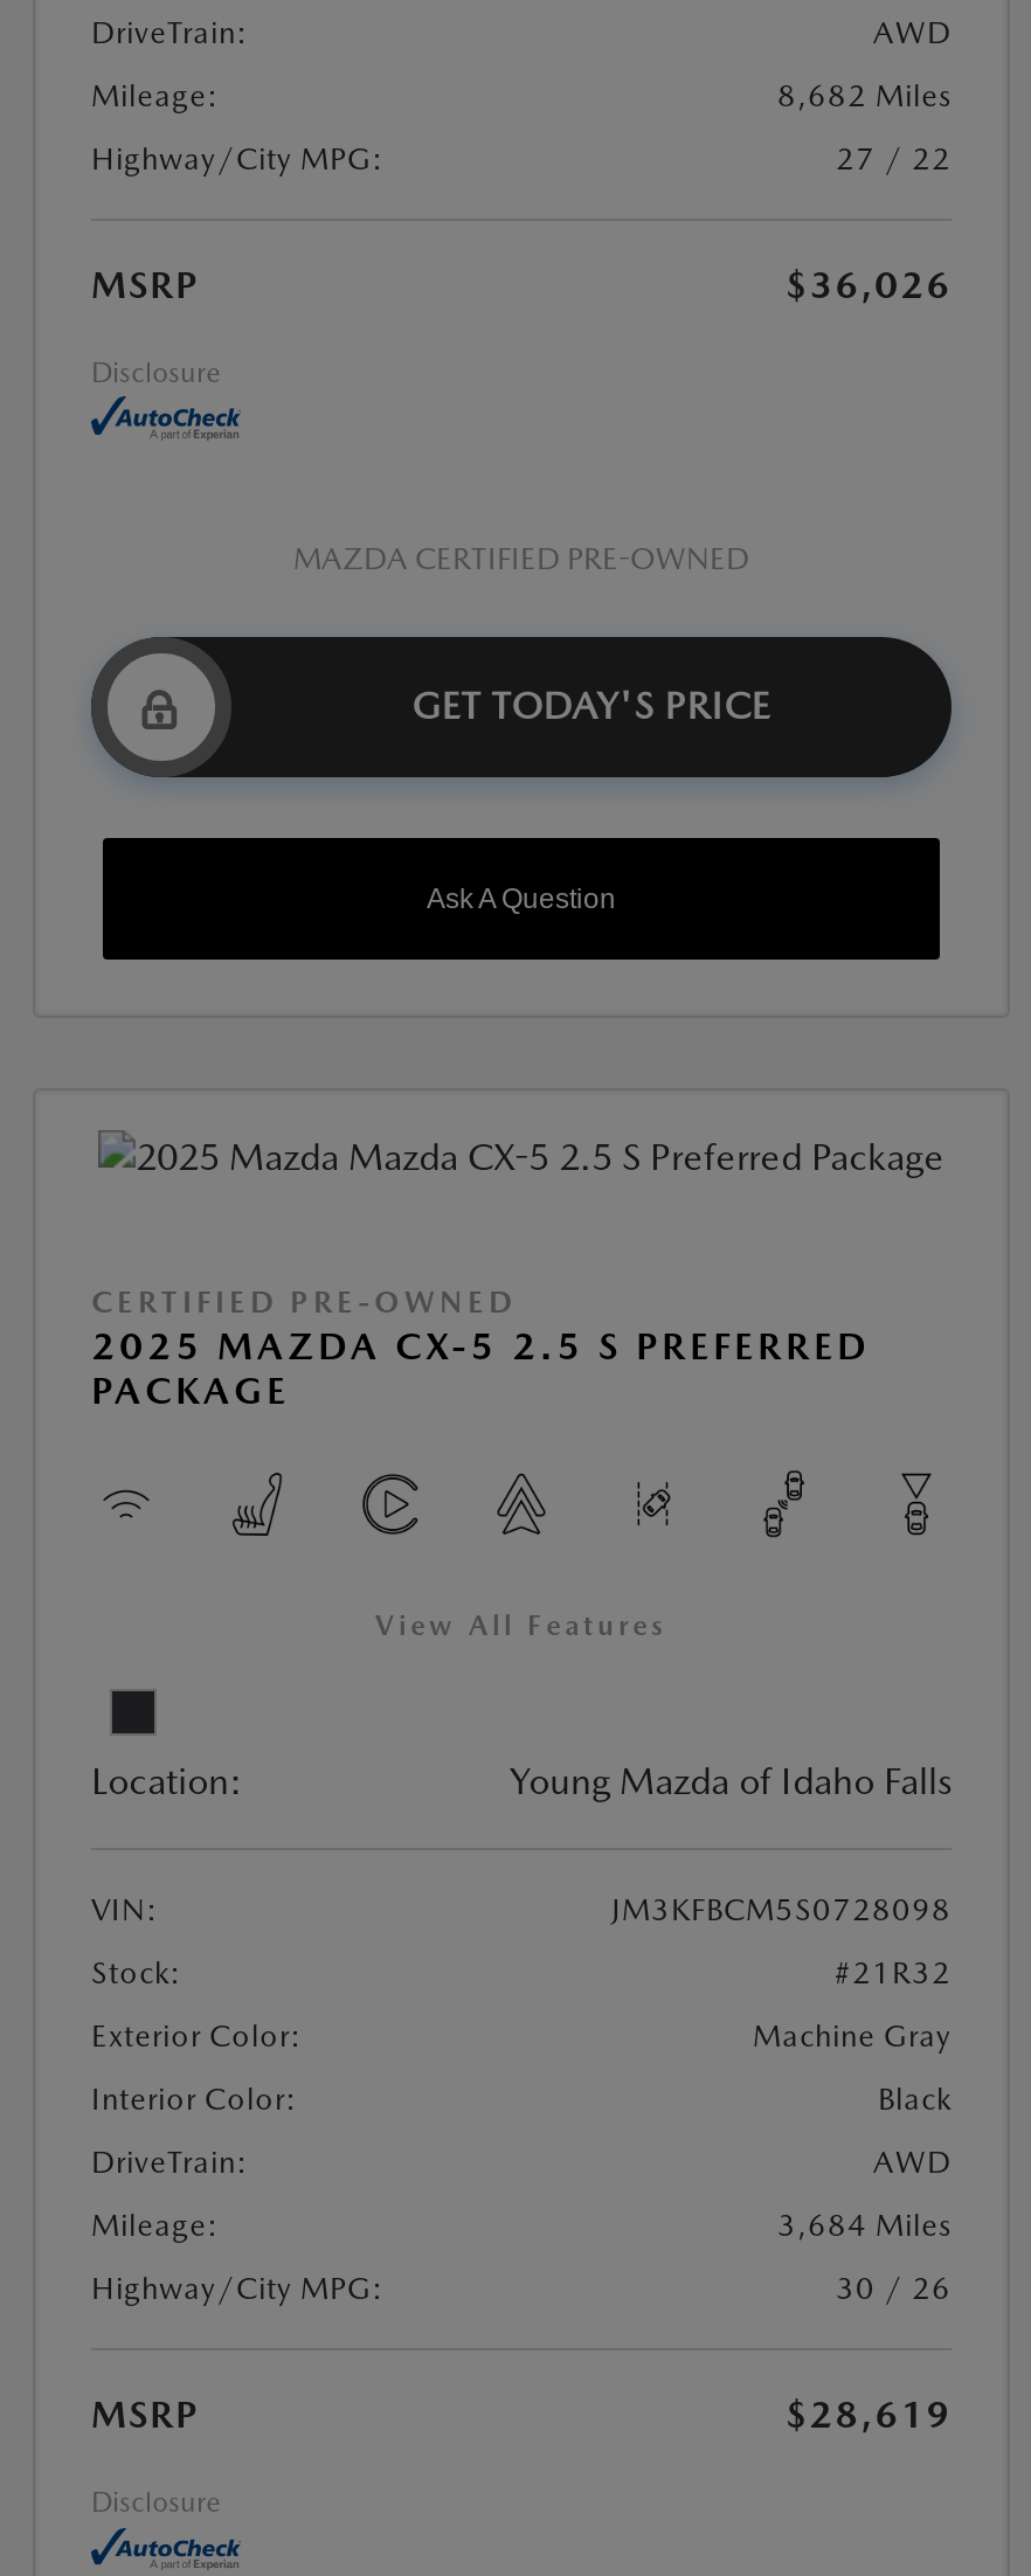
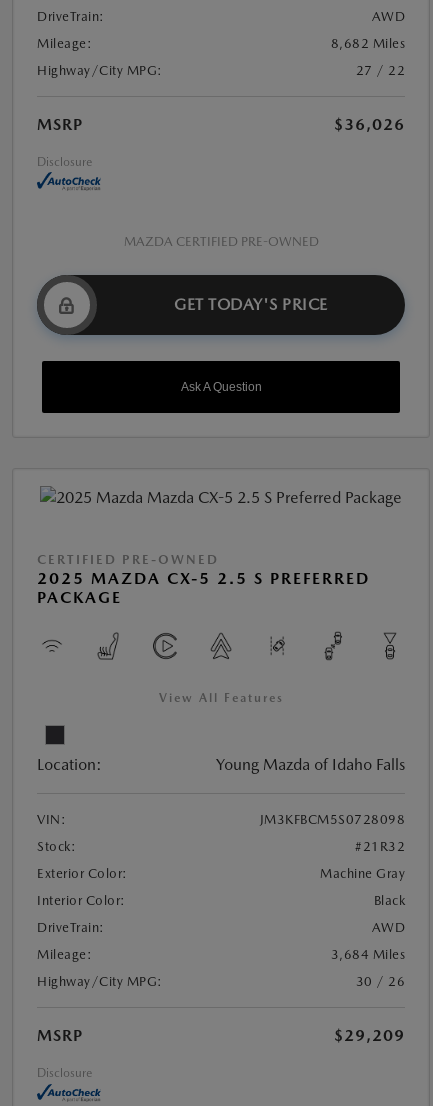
- $28,619
+ $29,209
